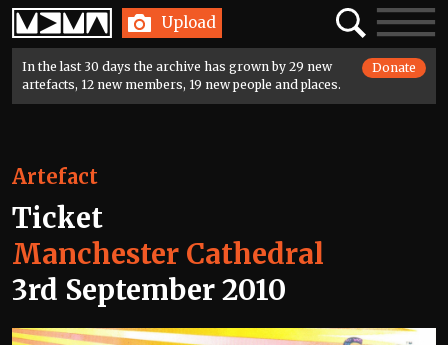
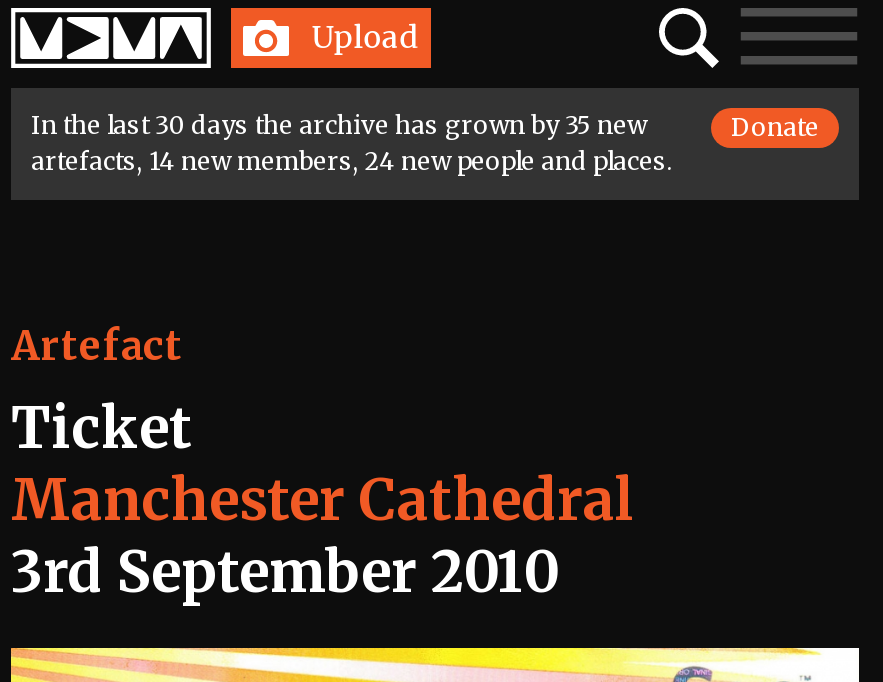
- In the last 30 days the archive has grown by 29 new
+ In the last 30 days the archive has grown by 35 new

- artefacts, 12 new members, 19 new people and places.
+ artefacts, 14 new members, 24 new people and places.
